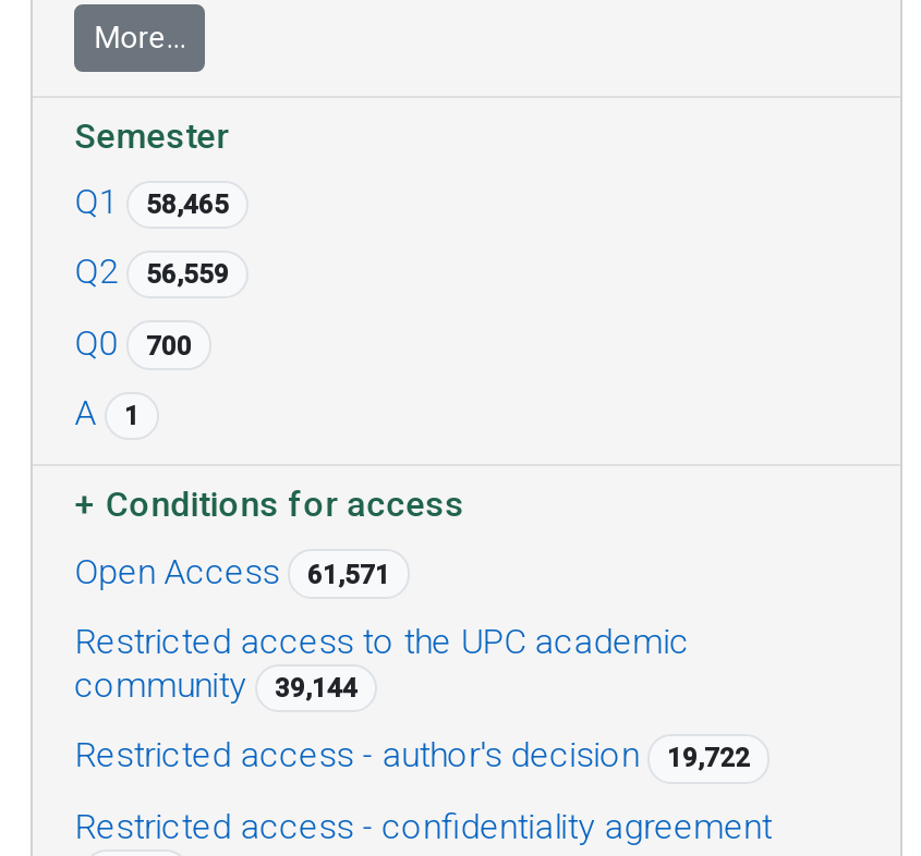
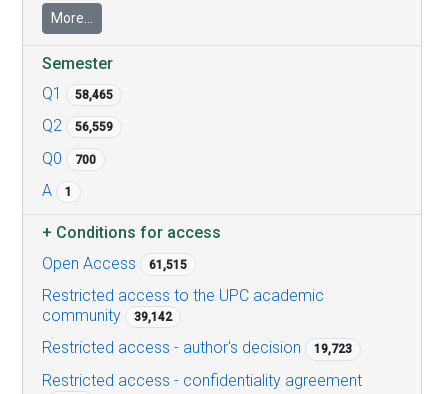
- Open Access 61,571
+ Open Access 61,515

- community 39,144
+ community 39,142

- Restricted access - author's decision 19,722
+ Restricted access - author's decision 19,723
